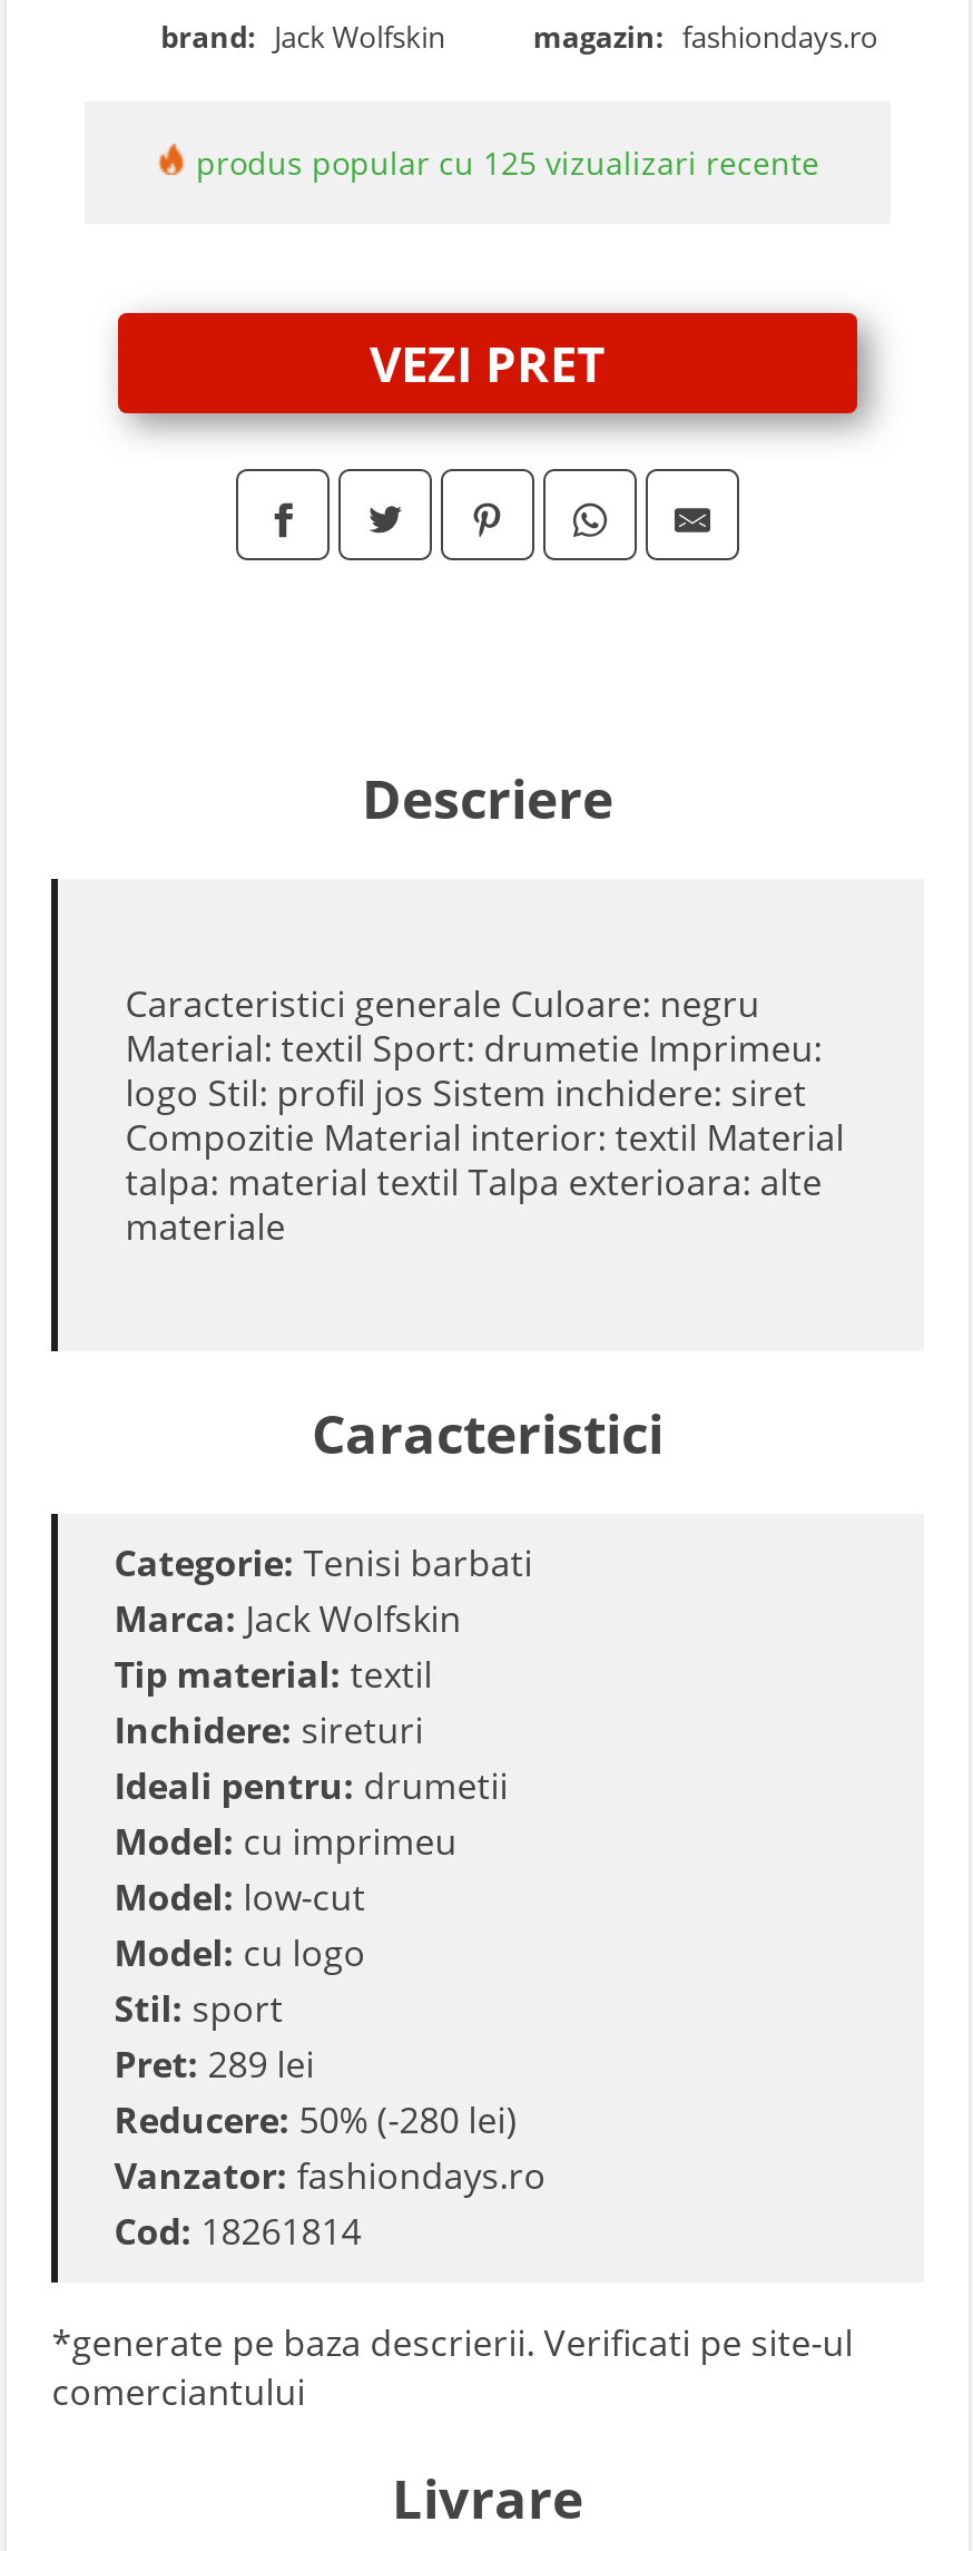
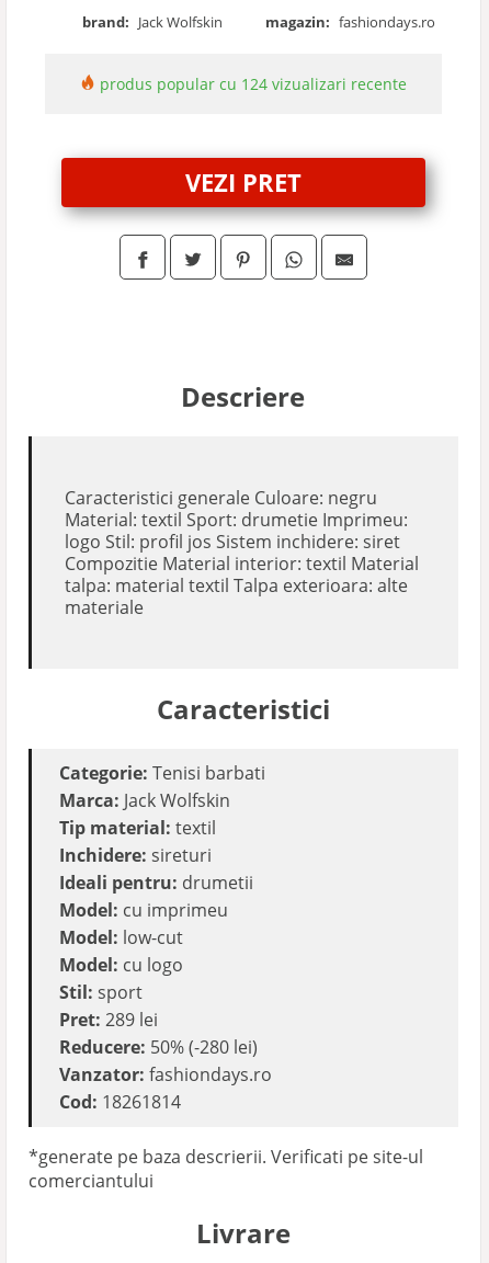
- produs popular cu 125 vizualizari recente
+ produs popular cu 124 vizualizari recente
